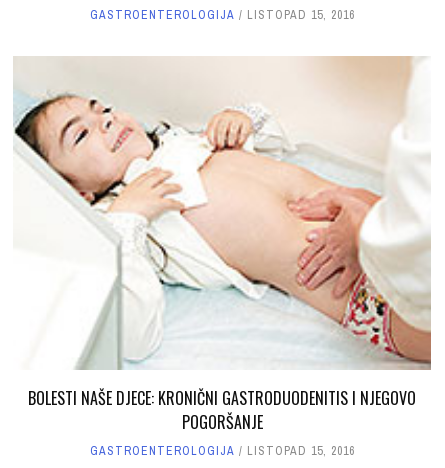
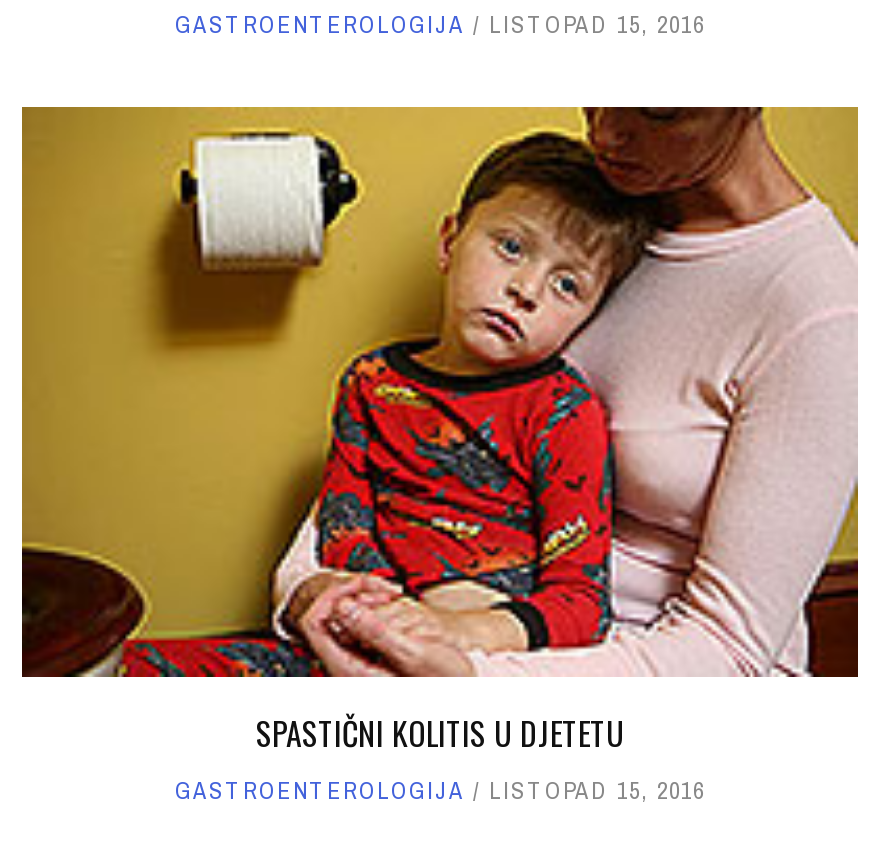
- [image]
- BOLESTI NAŠE DJECE: KRONIČNI GASTRODUODENITIS I NJEGOVO
- POGORŠANJE
+ [image]
+ SPASTIČNI KOLITIS U DJETETU
